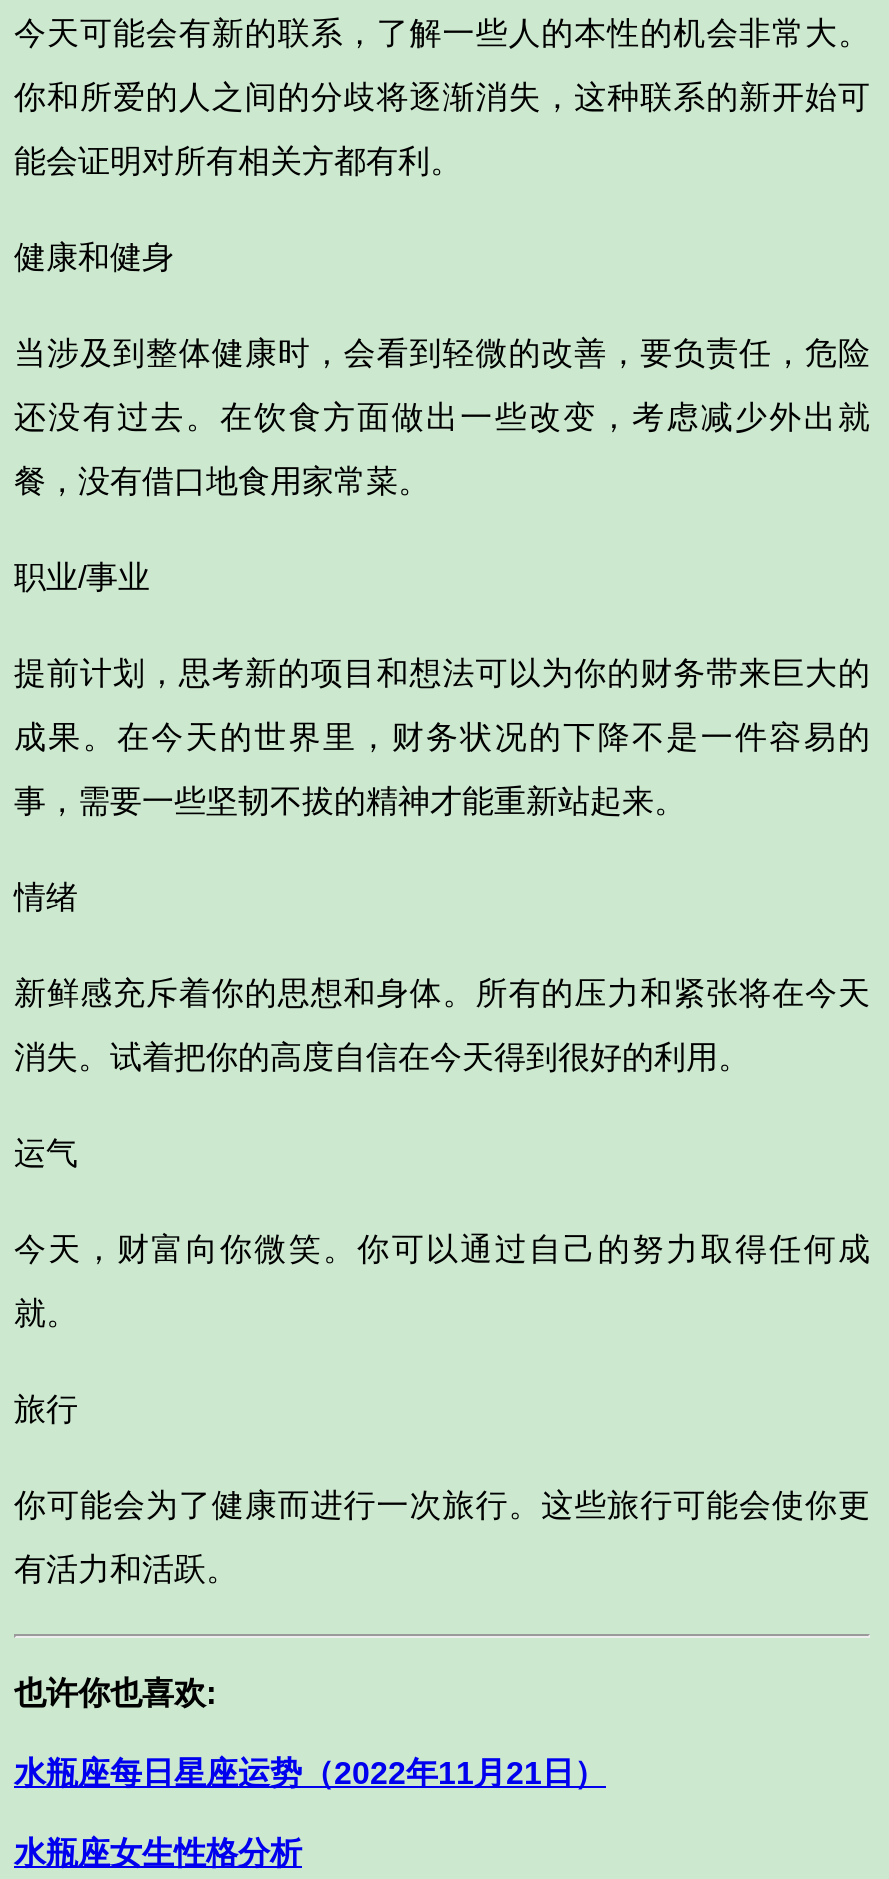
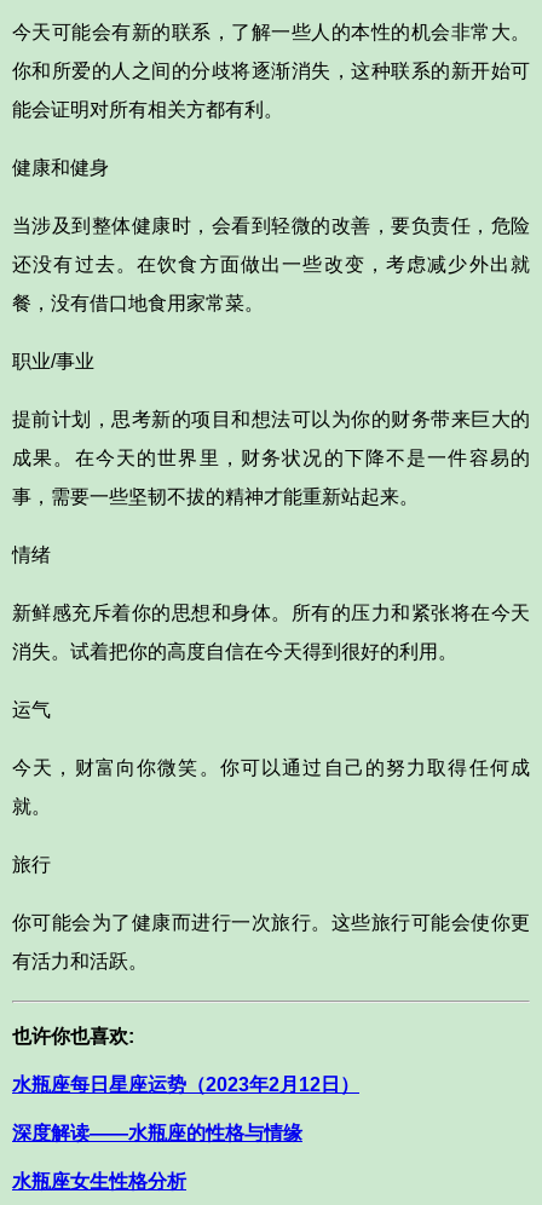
- 水瓶座每日星座运势（2022年11月21日）
+ 水瓶座每日星座运势（2023年2月12日）
+ 深度解读——水瓶座的性格与情缘
